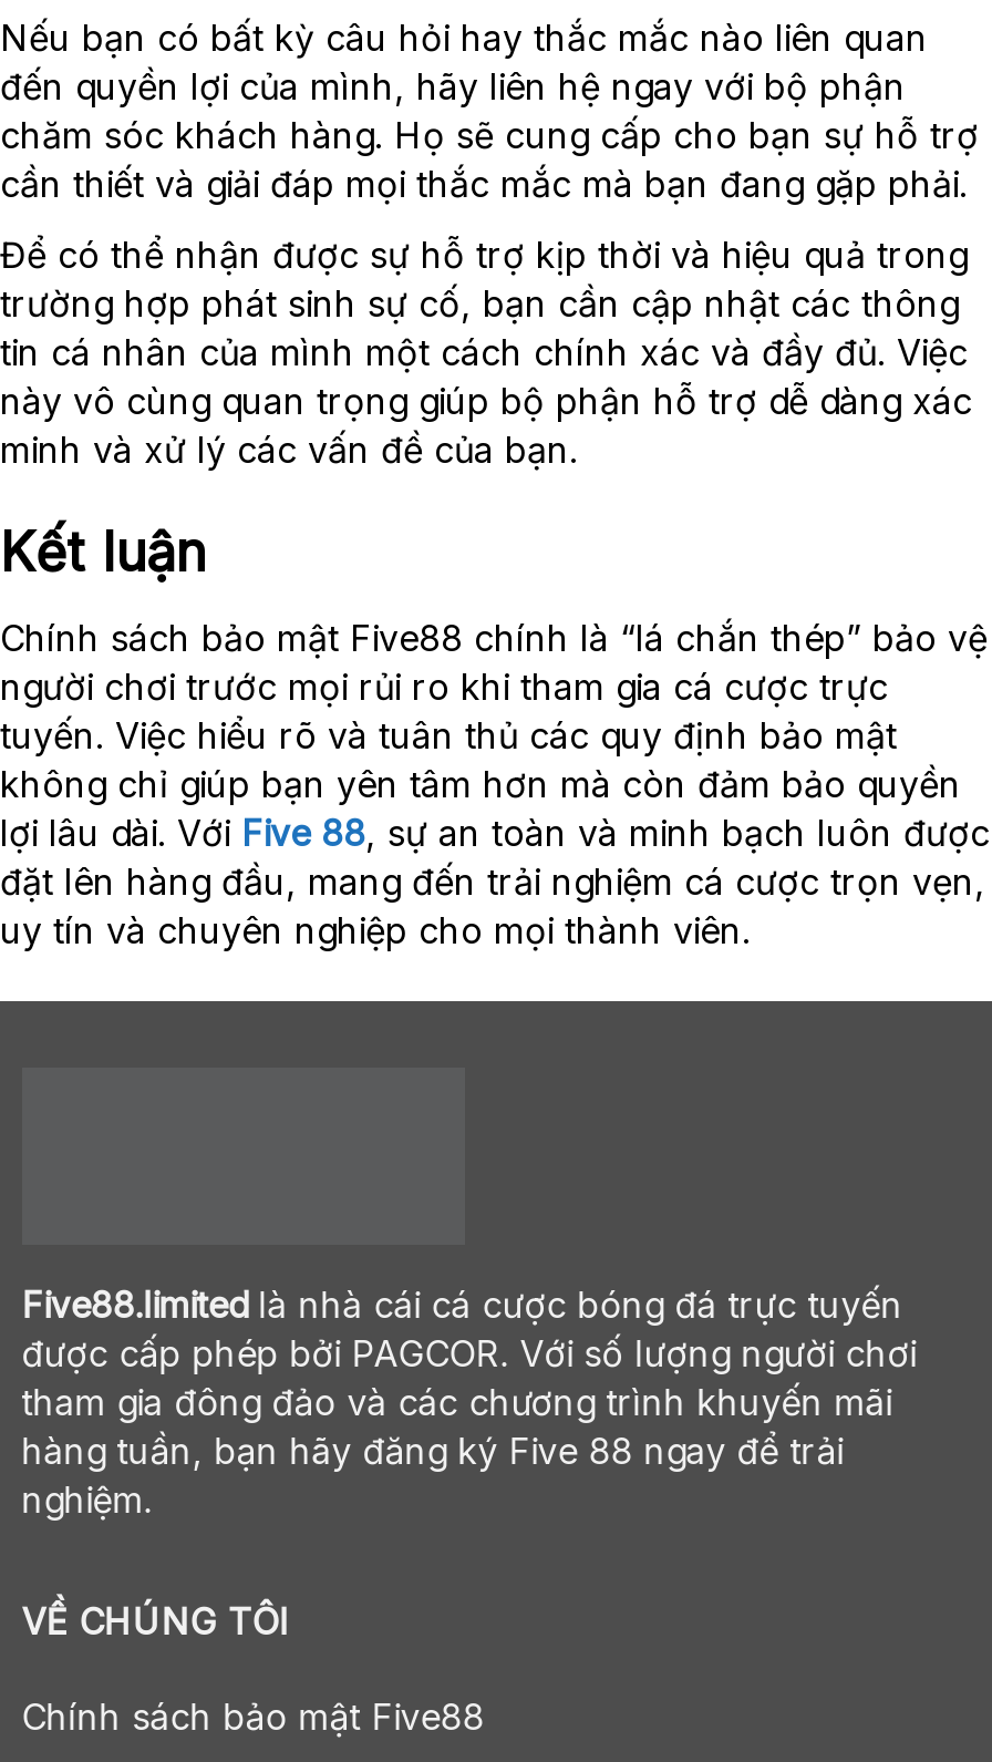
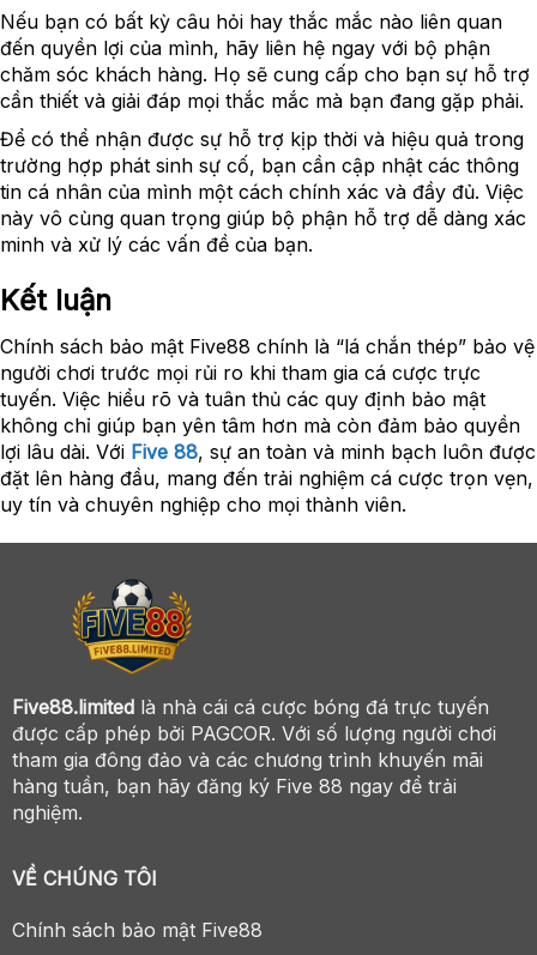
+ [image]
